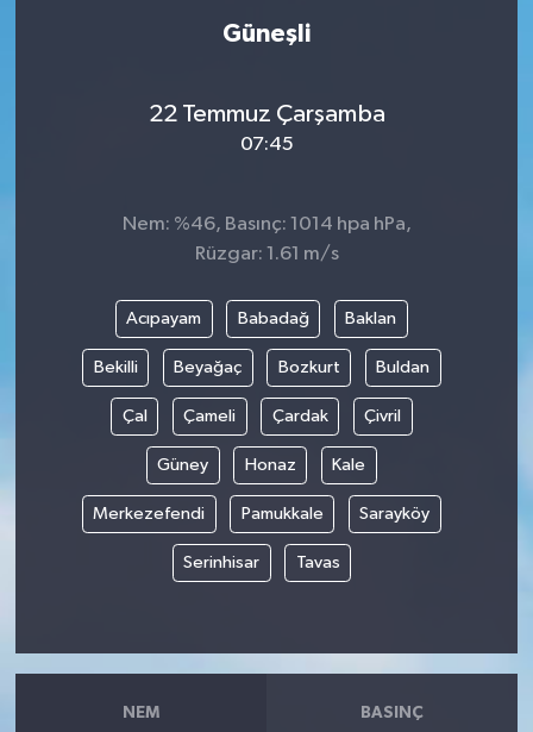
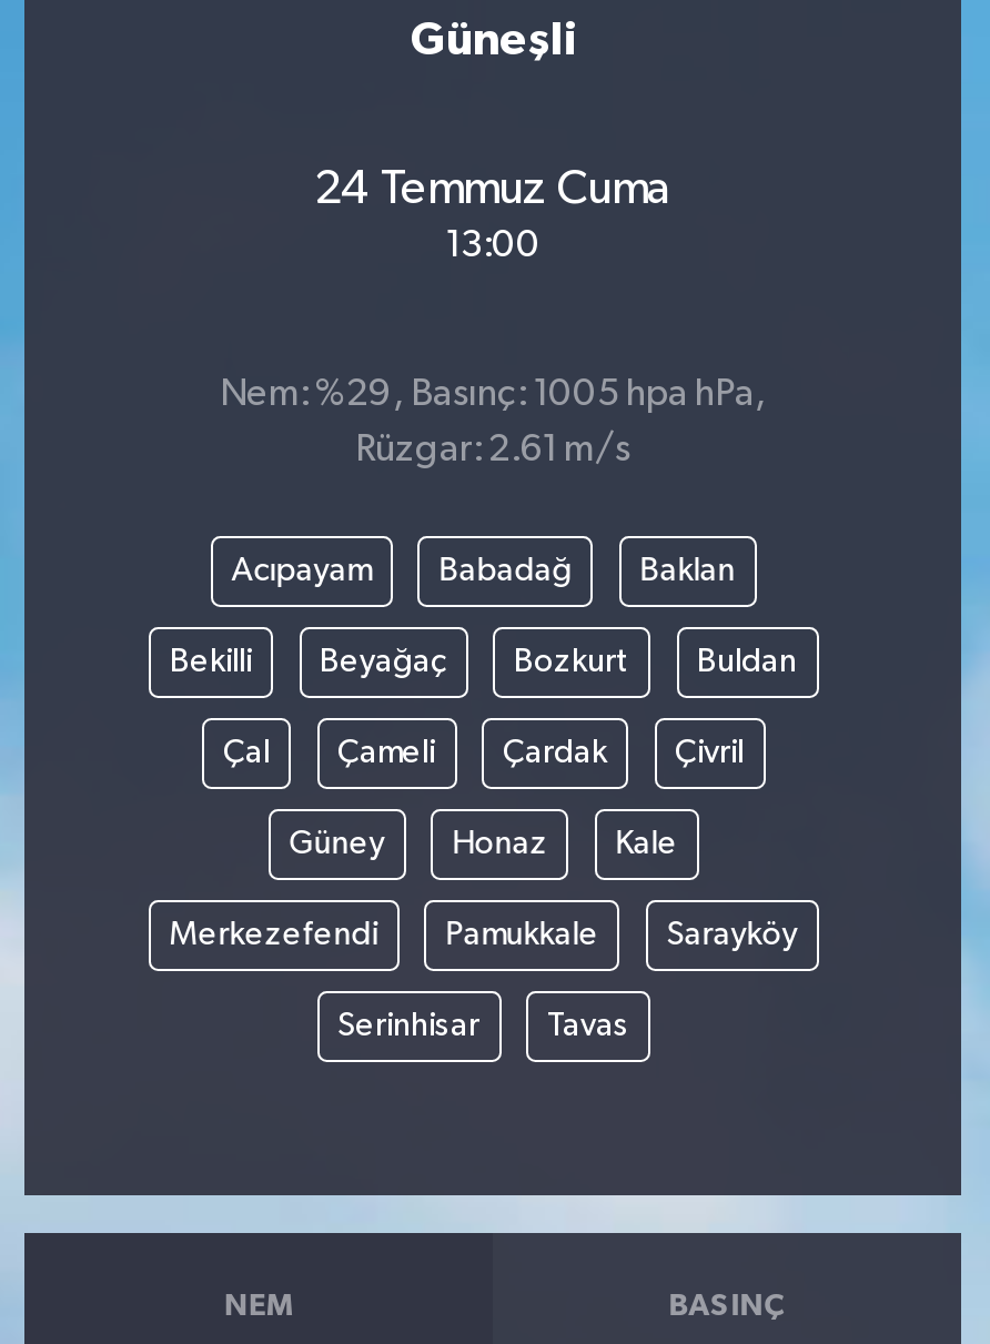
- 22 Temmuz Çarşamba
+ 24 Temmuz Cuma

- 07:45
+ 13:00

- Nem: %46, Basınç: 1014 hpa hPa,
+ Nem: %29, Basınç: 1005 hpa hPa,

- Rüzgar: 1.61 m/s
+ Rüzgar: 2.61 m/s
